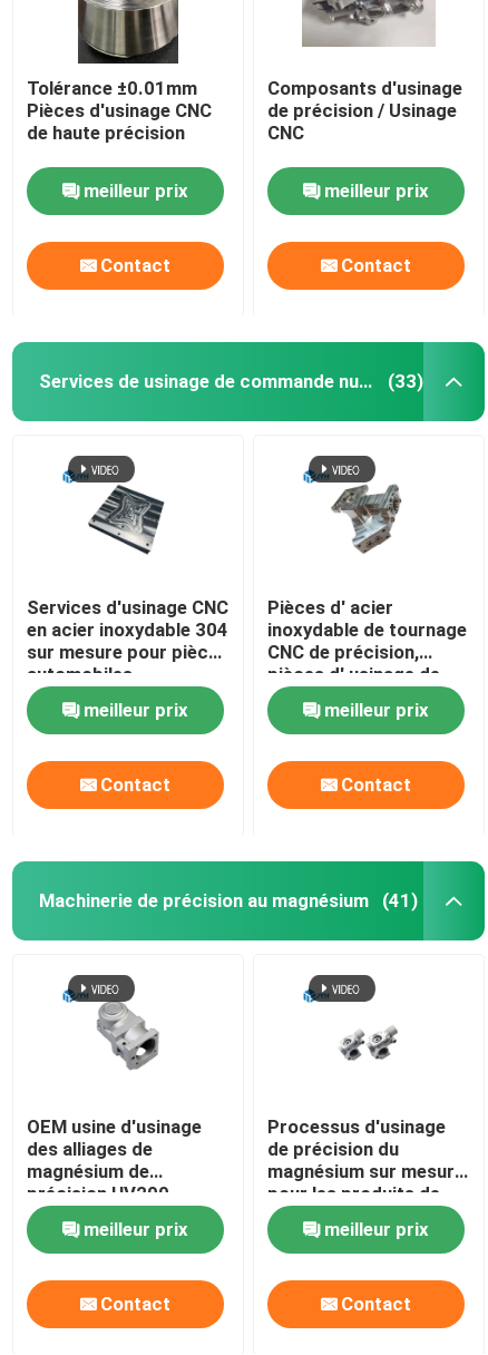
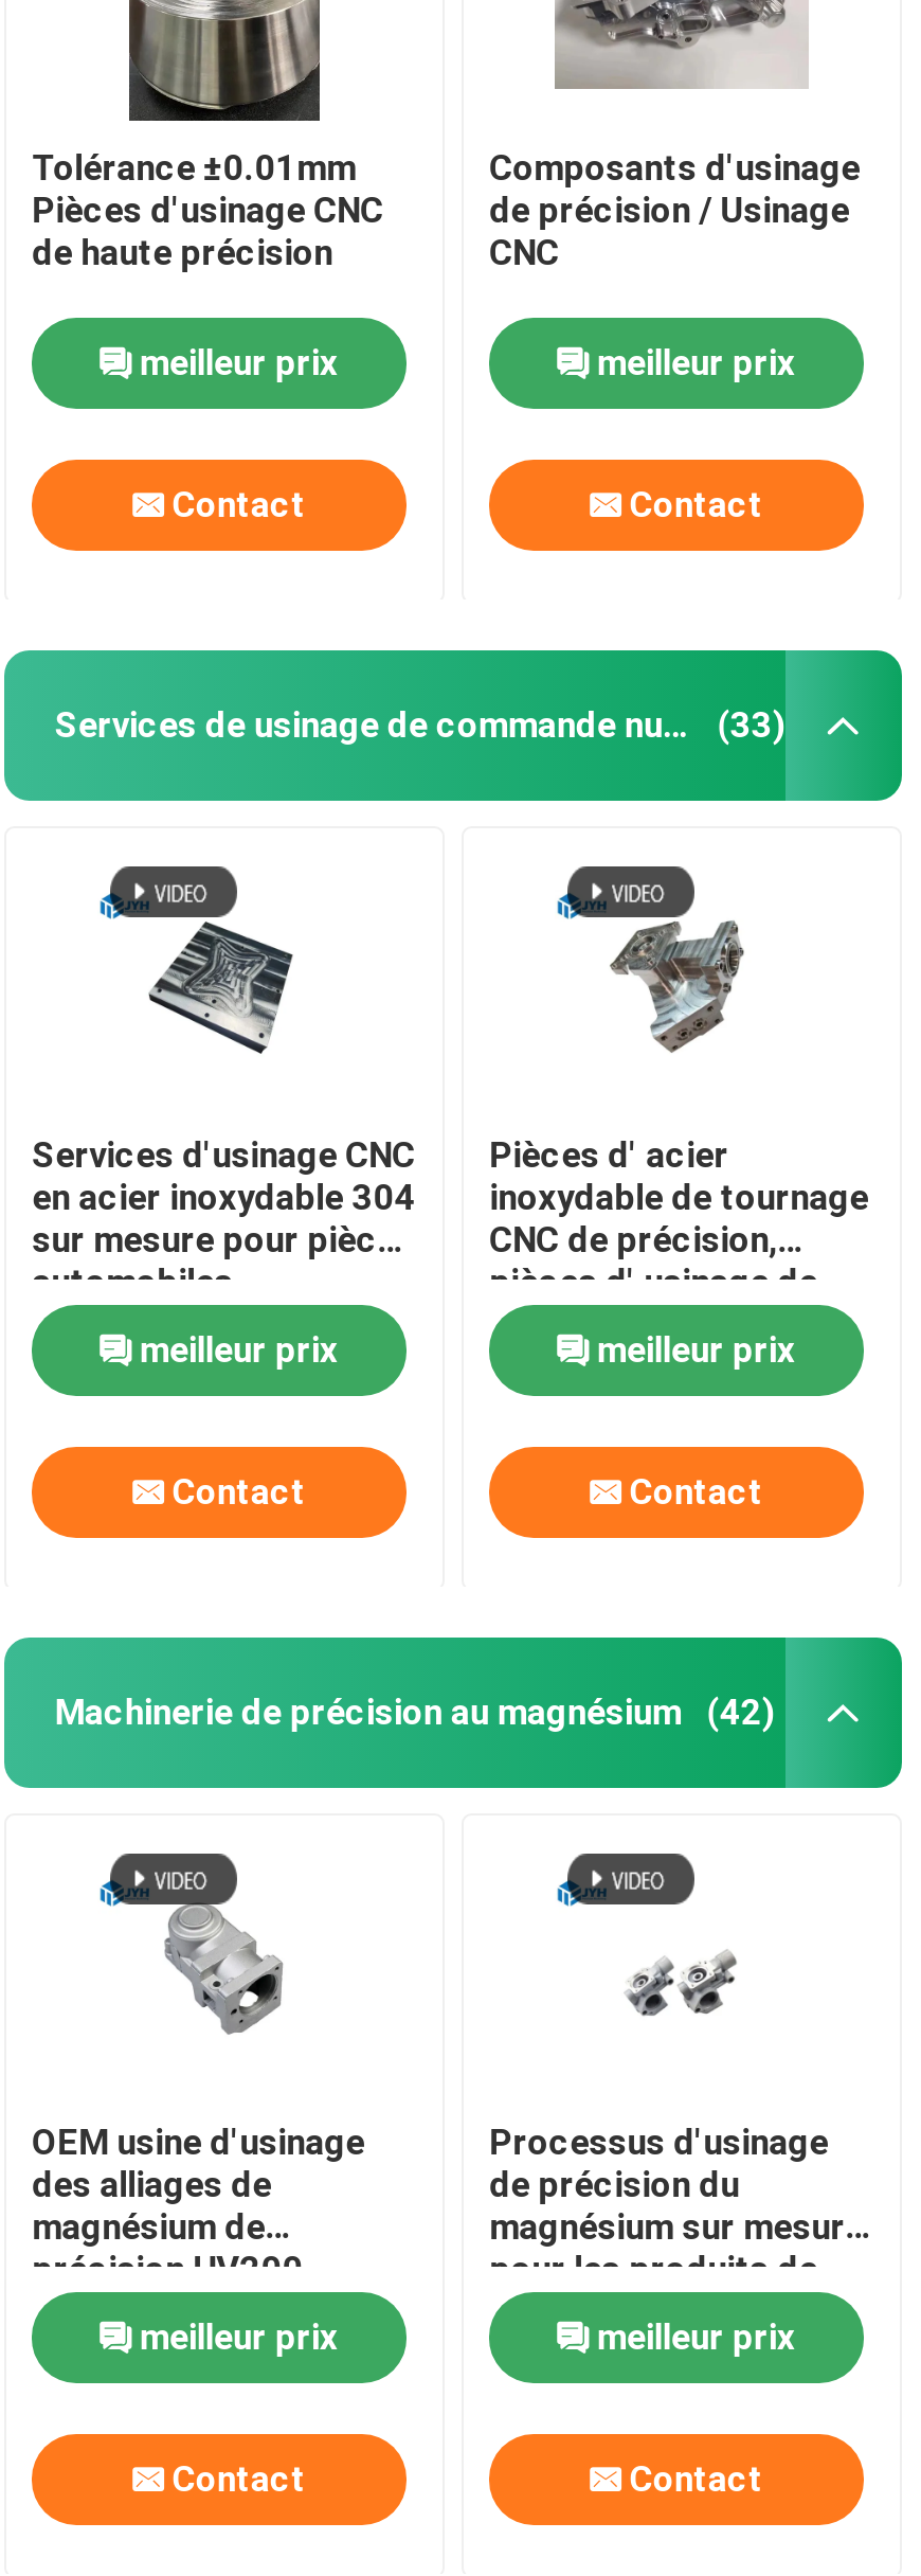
- Machinerie de précision au magnésium (41)
+ Machinerie de précision au magnésium (42)
